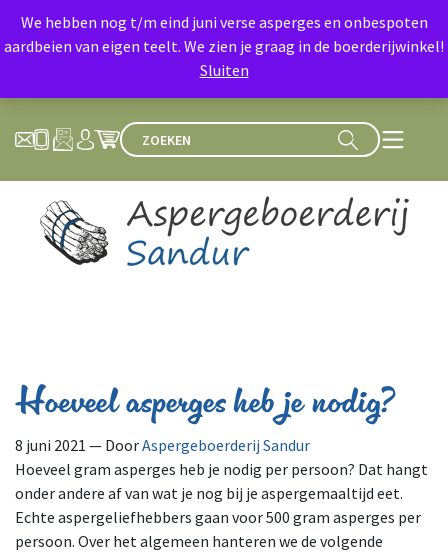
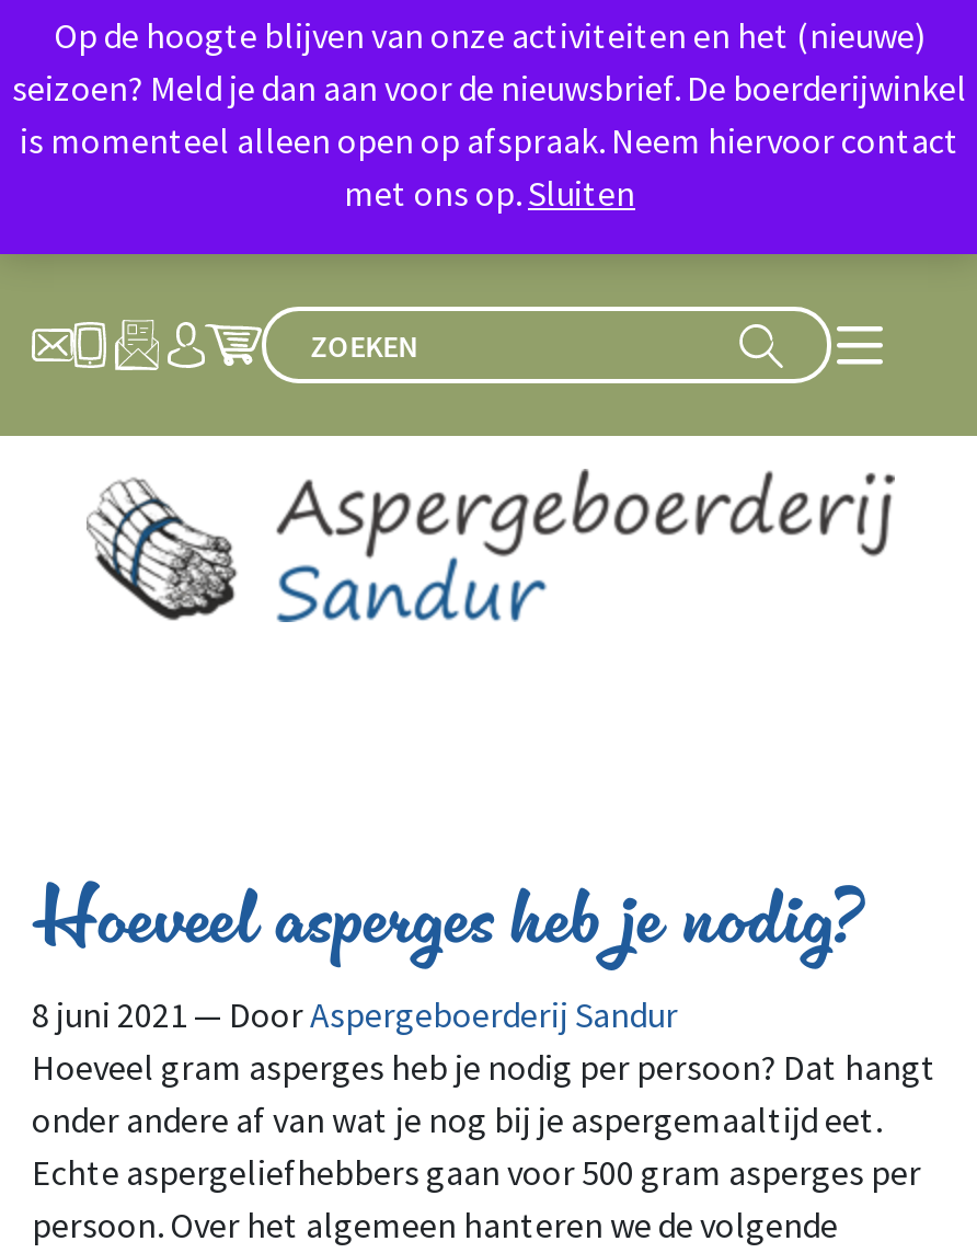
- We hebben nog t/m eind juni verse asperges en onbespoten
- aardbeien van eigen teelt. We zien je graag in de boerderijwinkel!
- Sluiten
+ Op de hoogte blijven van onze activiteiten en het (nieuwe)
+ seizoen? Meld je dan aan voor de nieuwsbrief. De boerderijwinkel
+ is momenteel alleen open op afspraak. Neem hiervoor contact
+ met ons op. Sluiten
